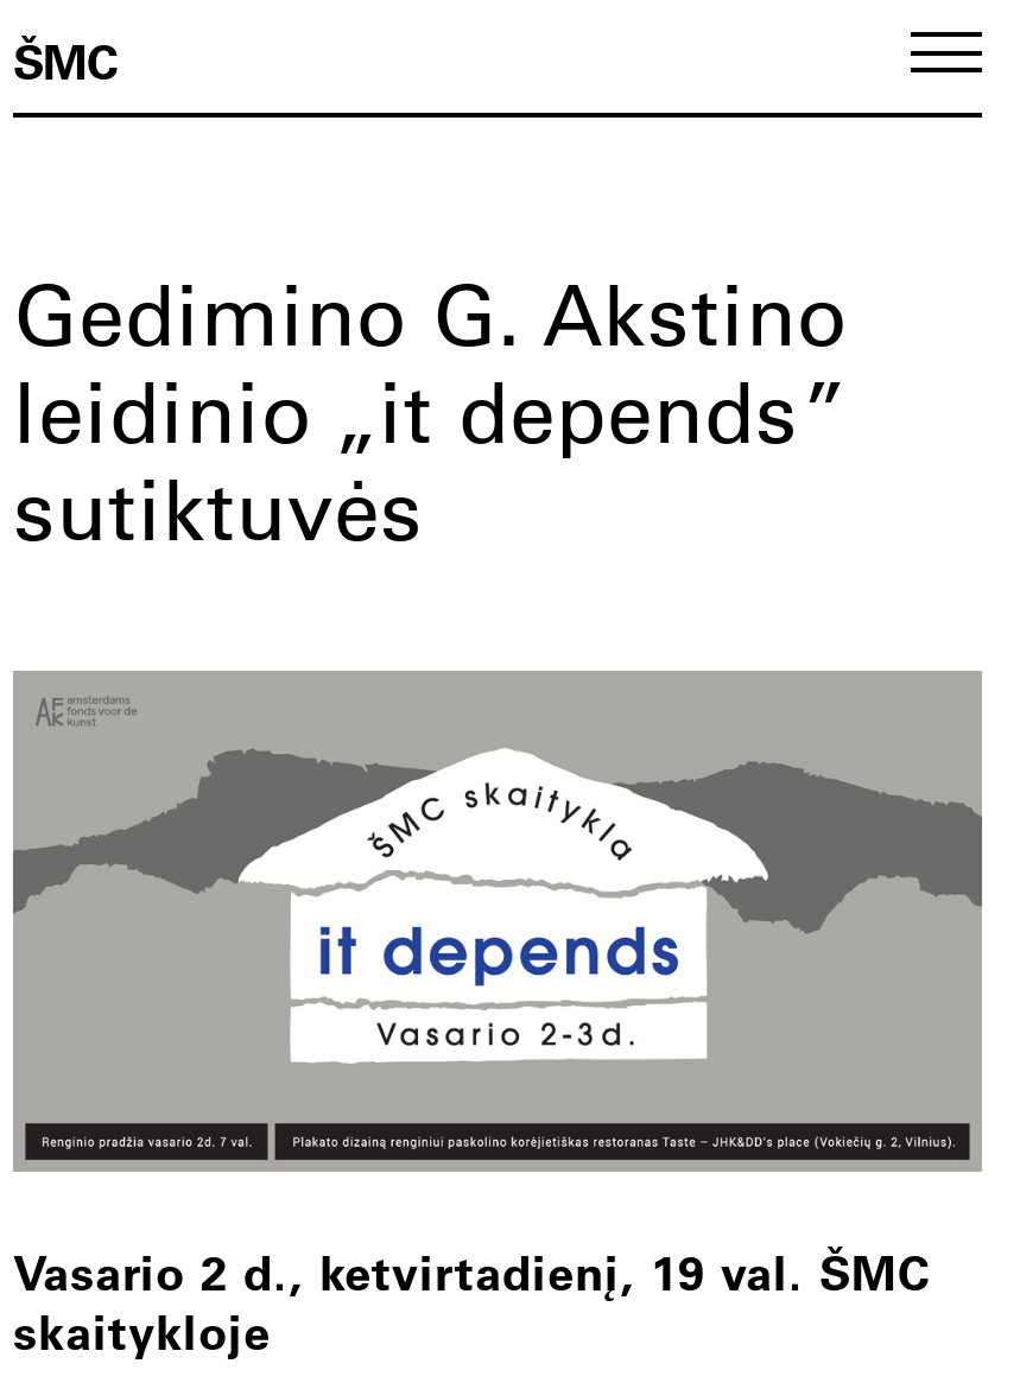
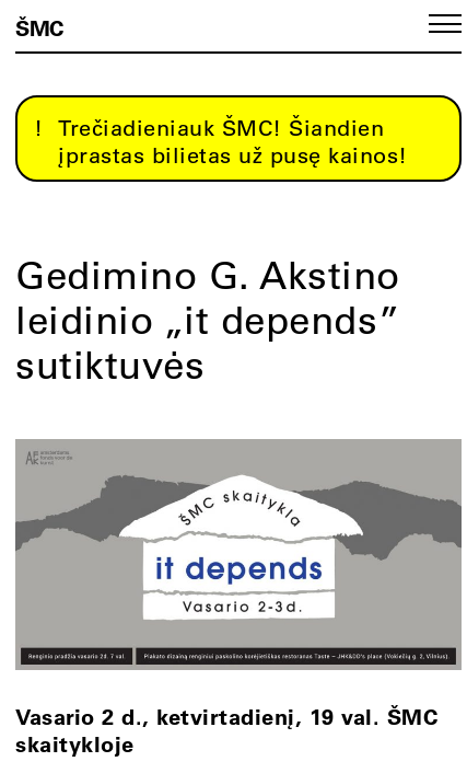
+ Trečiadieniauk ŠMC! Šiandien
+ įprastas bilietas už pusę kainos!
